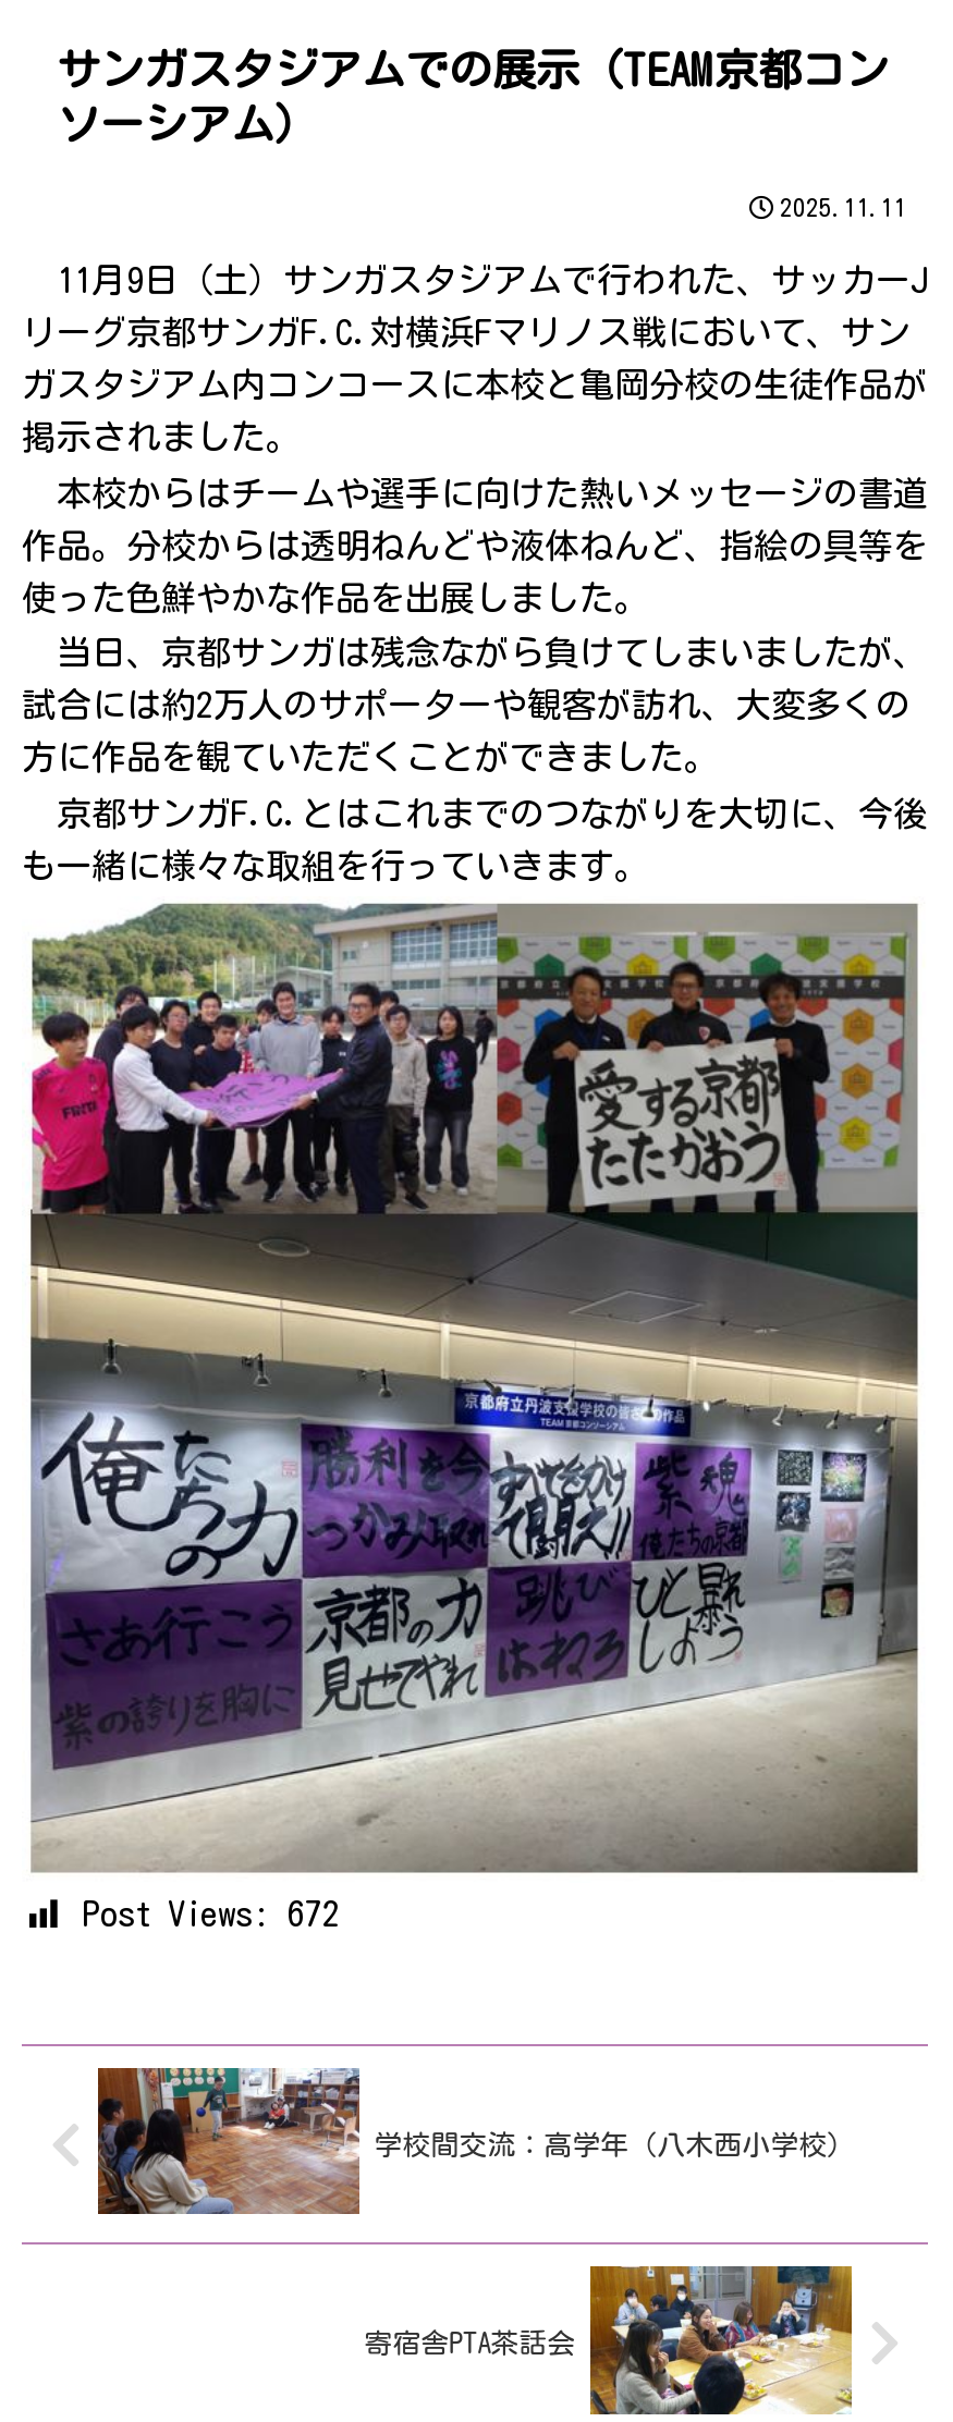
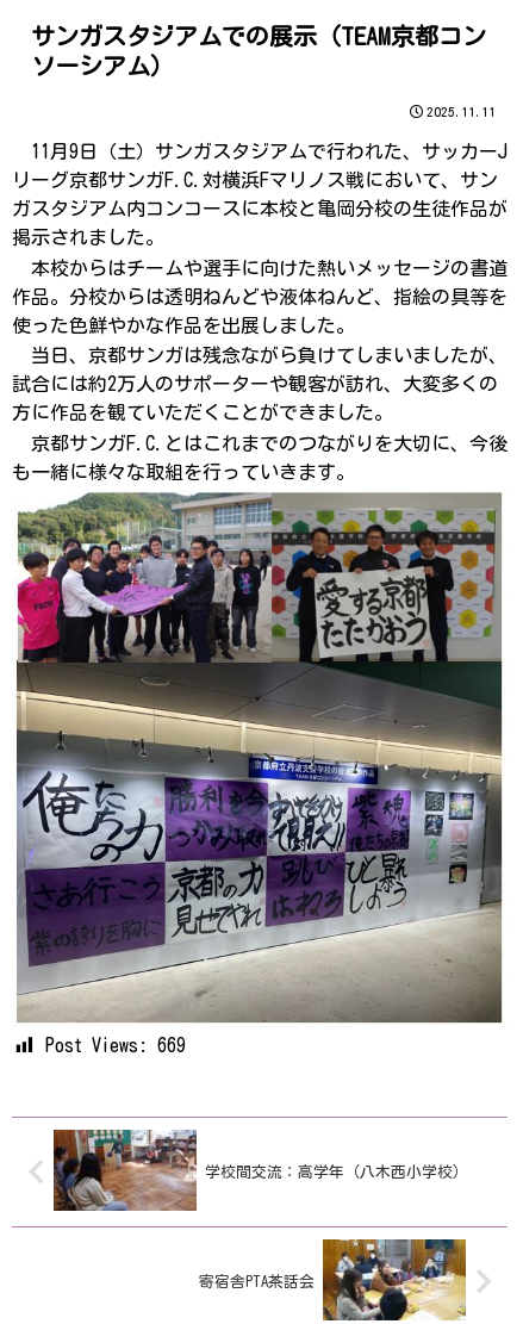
- Post Views: 672
+ Post Views: 669
